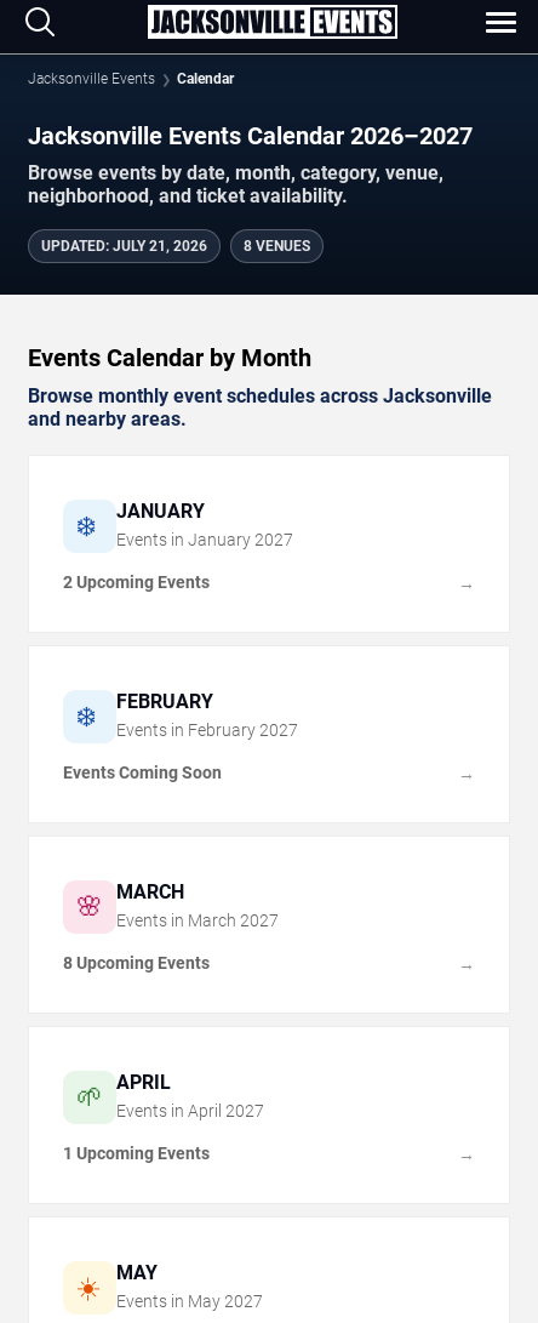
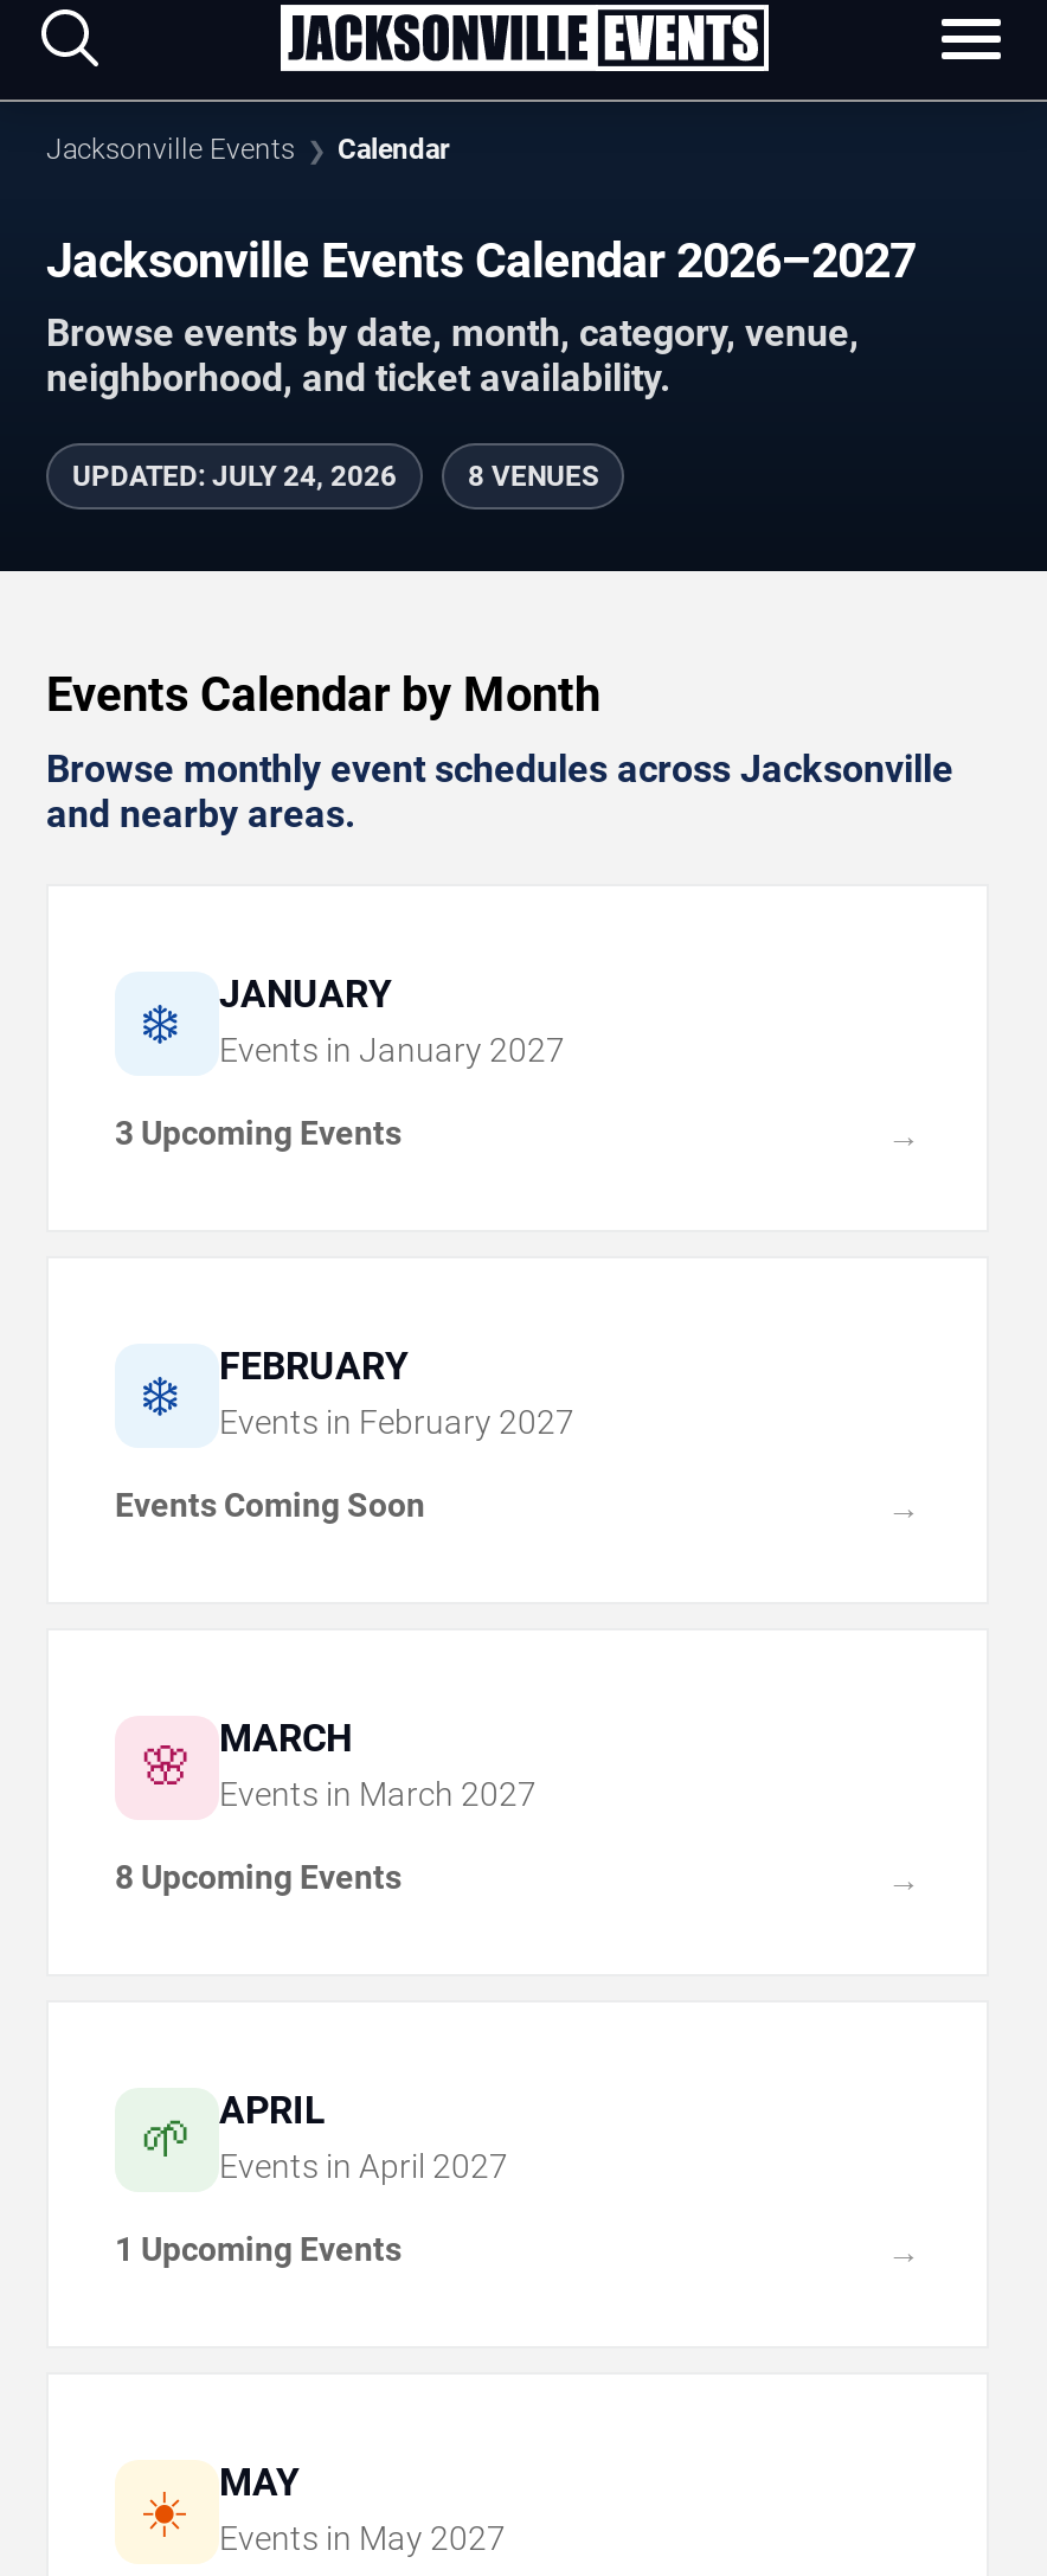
- UPDATED: JULY 21, 2026
+ UPDATED: JULY 24, 2026

- 2 Upcoming Events
+ 3 Upcoming Events
